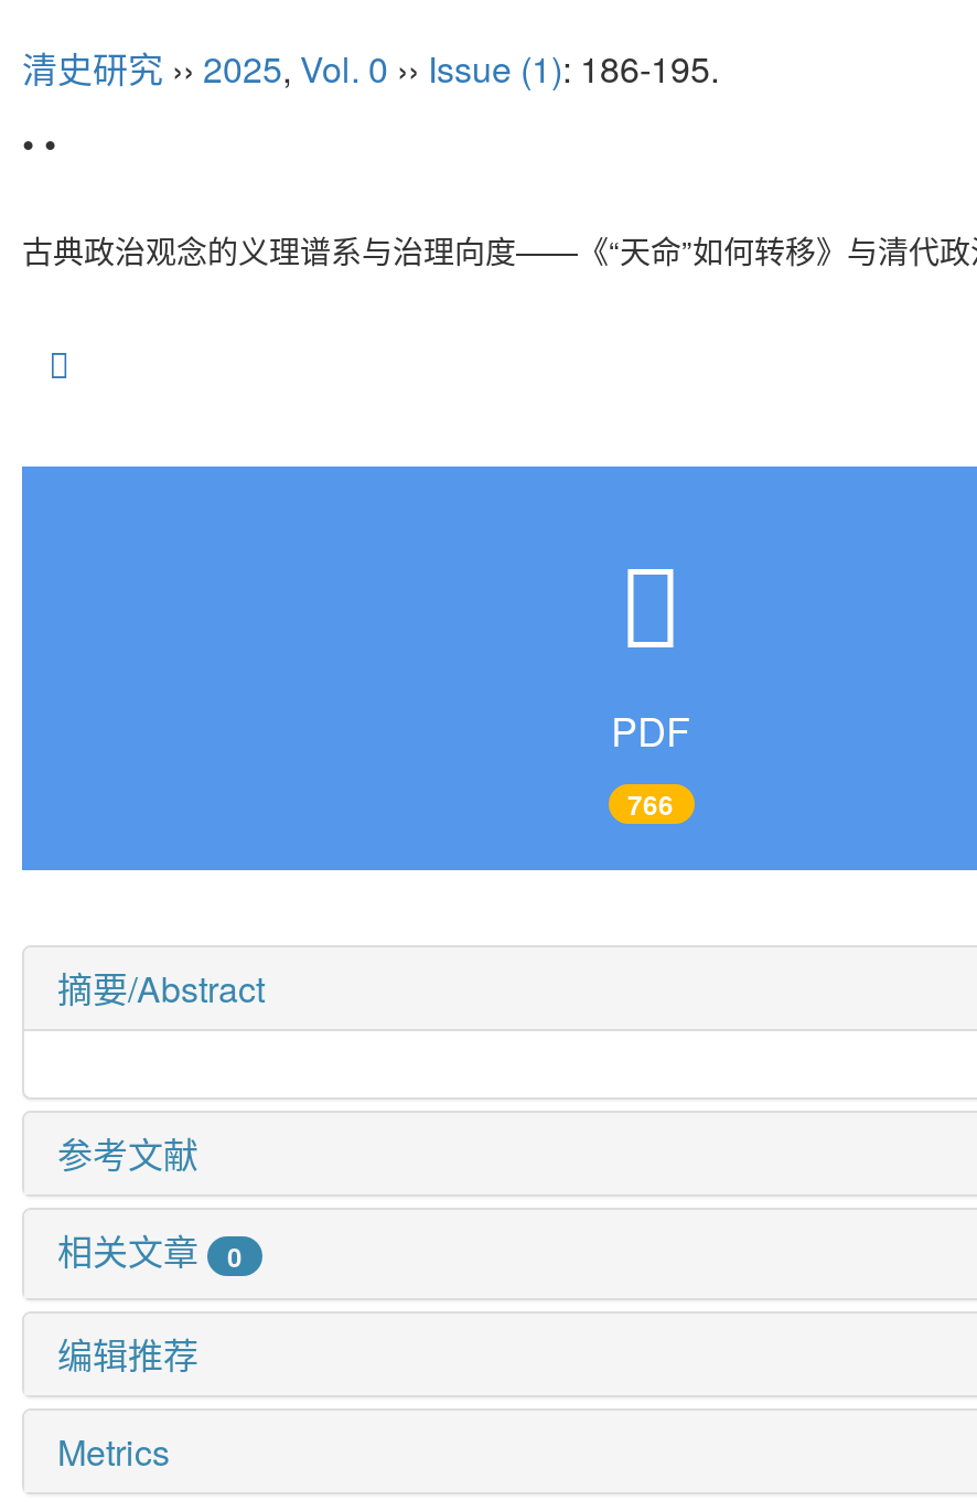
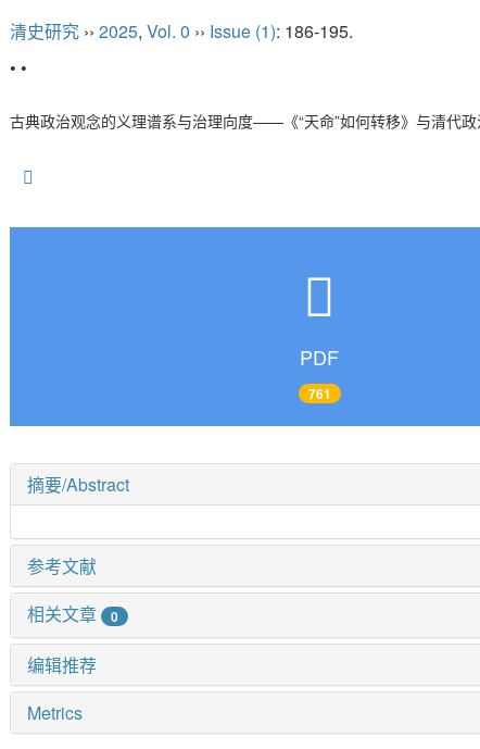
- 766
+ 761
